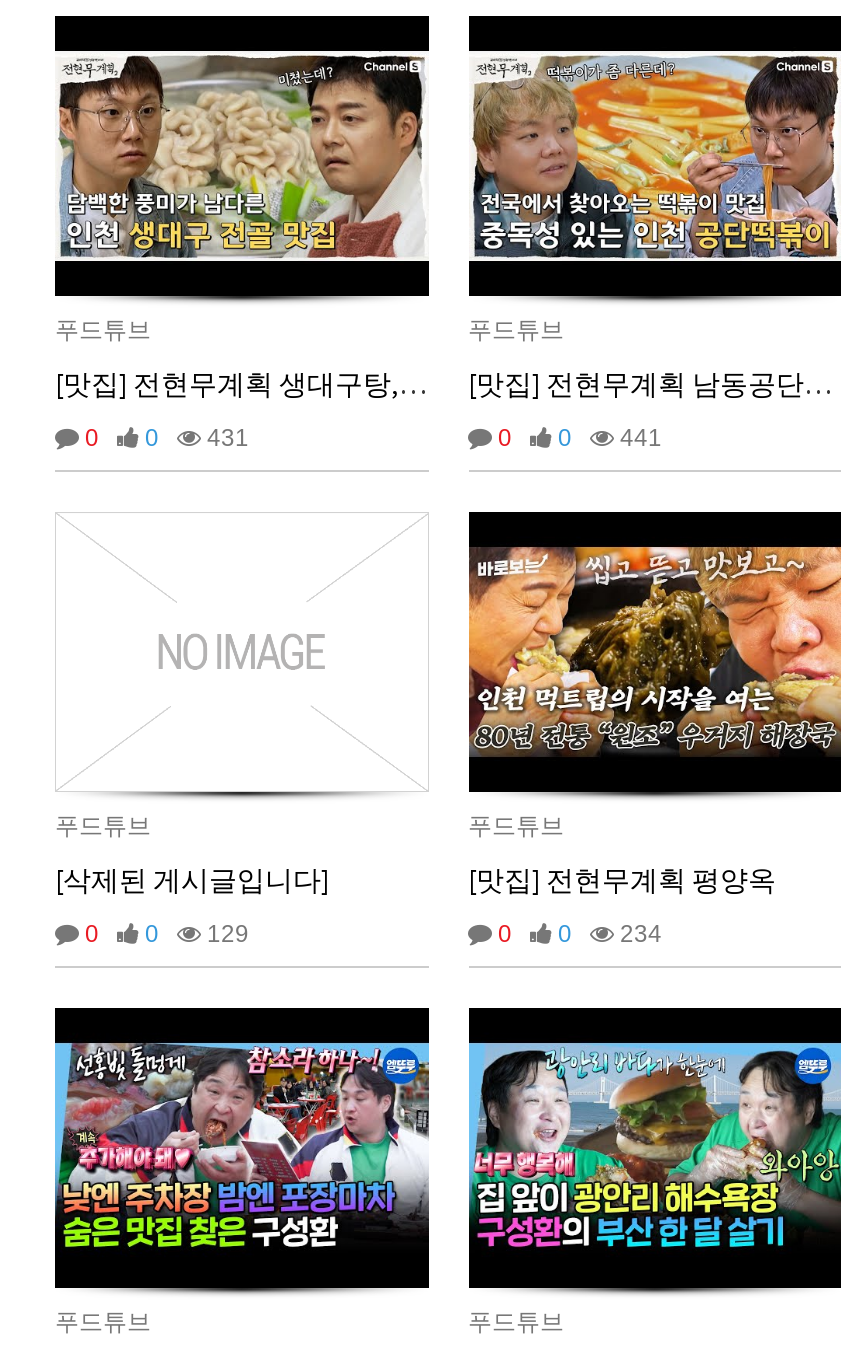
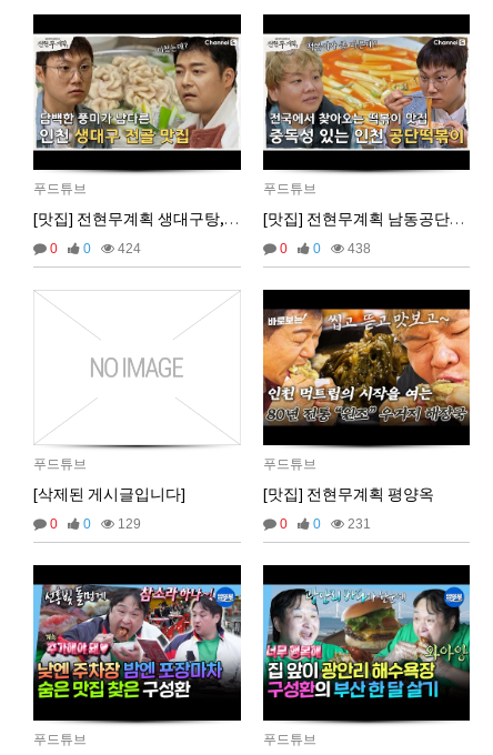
- 0 0 431
+ 0 0 424

- 0 0 441
+ 0 0 438

- 0 0 234
+ 0 0 231
